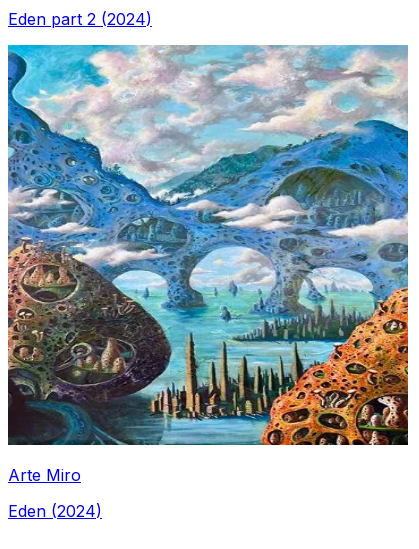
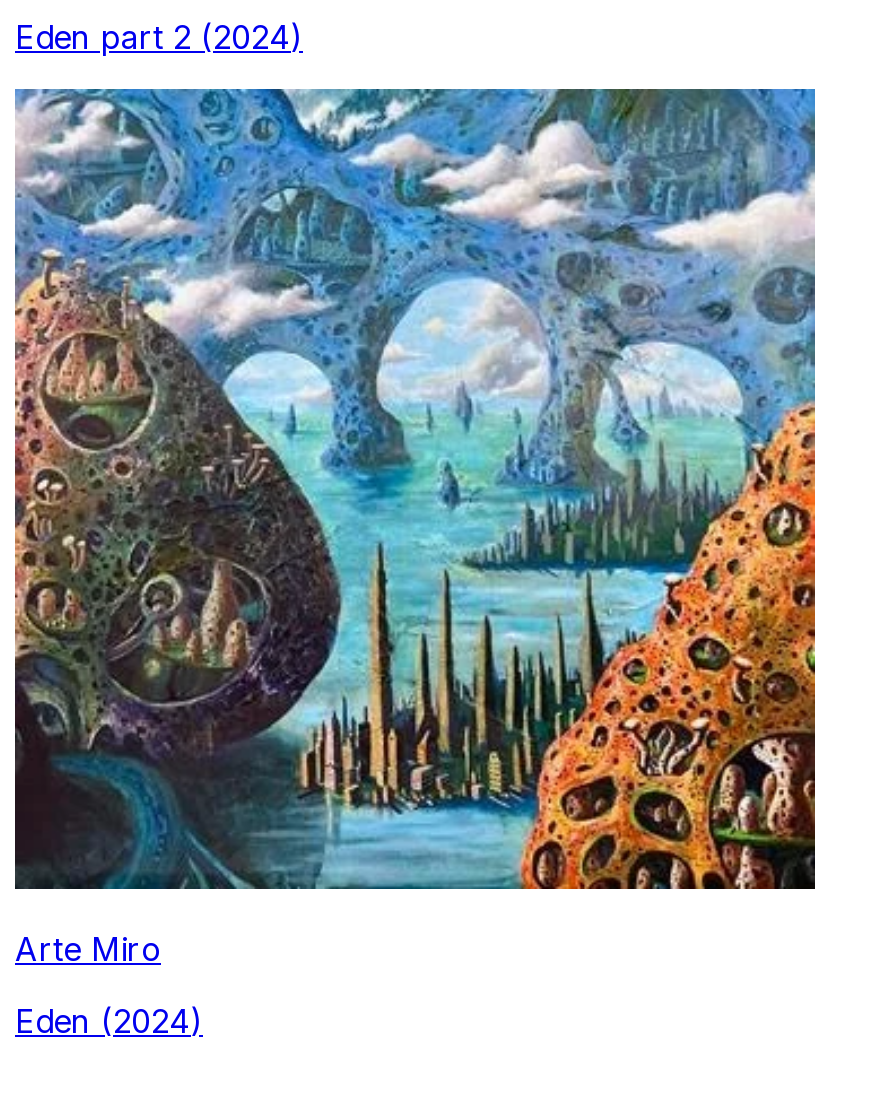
- [image]
+ [image]
